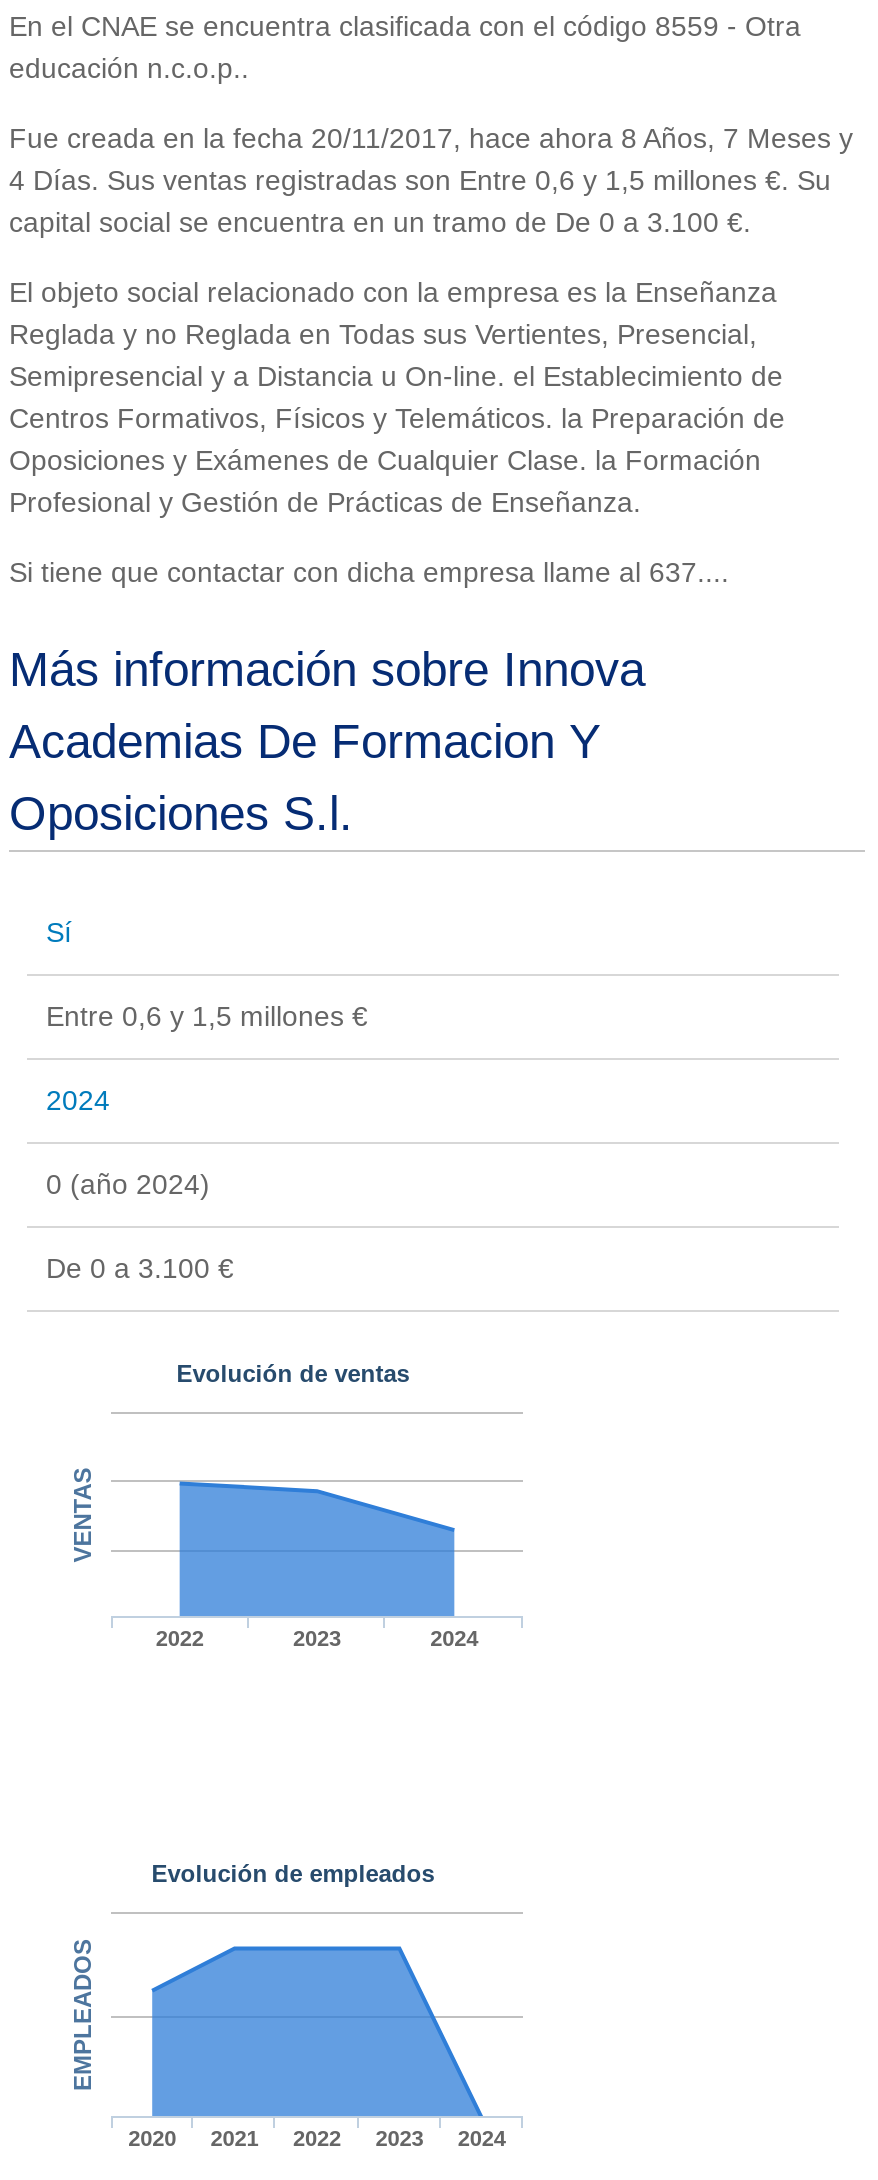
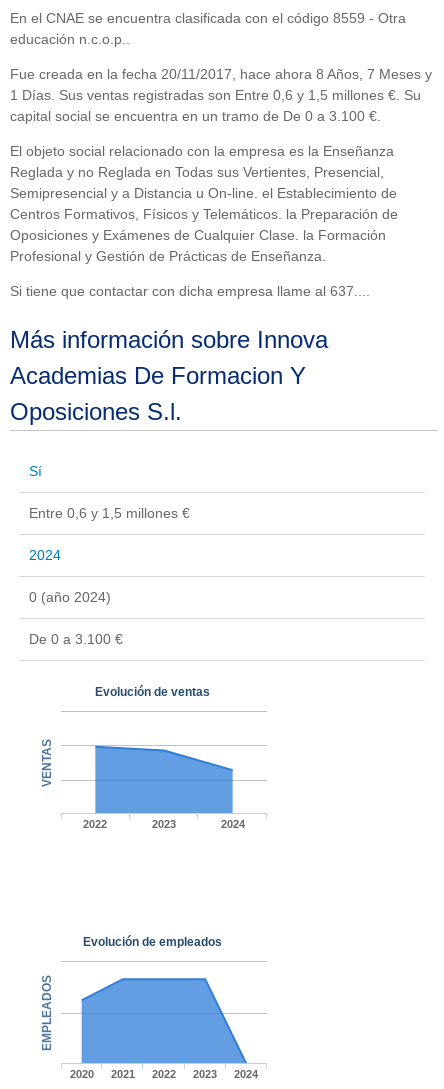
- 4 Días. Sus ventas registradas son Entre 0,6 y 1,5 millones €. Su
+ 1 Días. Sus ventas registradas son Entre 0,6 y 1,5 millones €. Su
